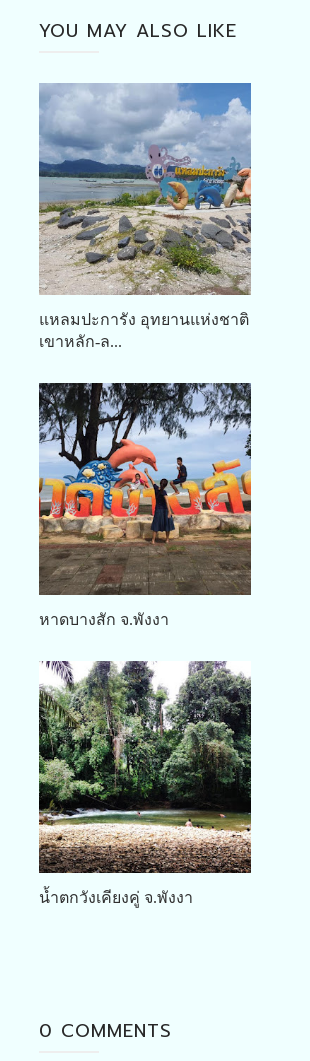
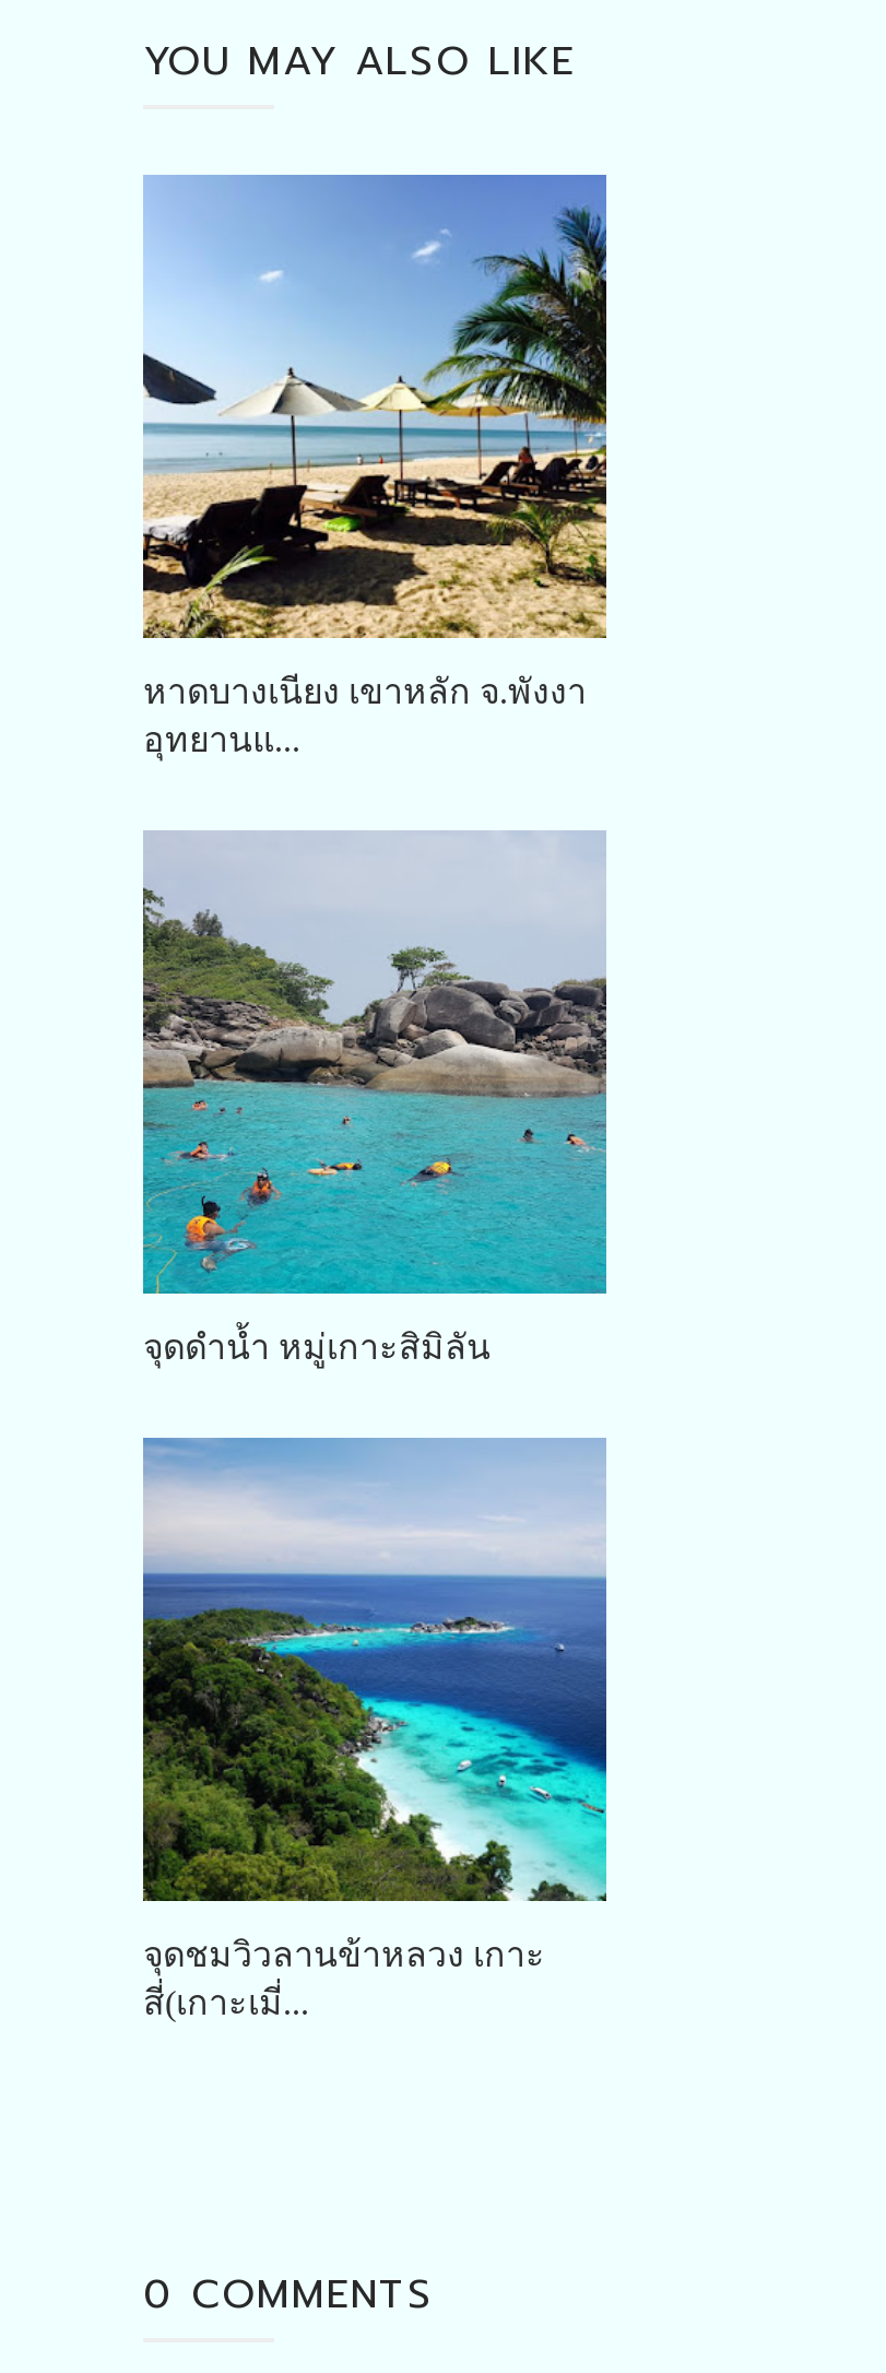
- [image]
- แหลมปะการัง อุทยานแห่งชาติ
- เขาหลัก-ล...
+ [image]
+ หาดบางเนียง เขาหลัก จ.พังงา
+ อุทยานแ...

- [image]
- หาดบางสัก จ.พังงา
+ [image]
+ จุดดำน้ำ หมู่เกาะสิมิลัน

- [image]
- น้ำตกวังเคียงคู่ จ.พังงา
+ [image]
+ จุดชมวิวลานข้าหลวง เกาะ
+ สี่(เกาะเมี่...
